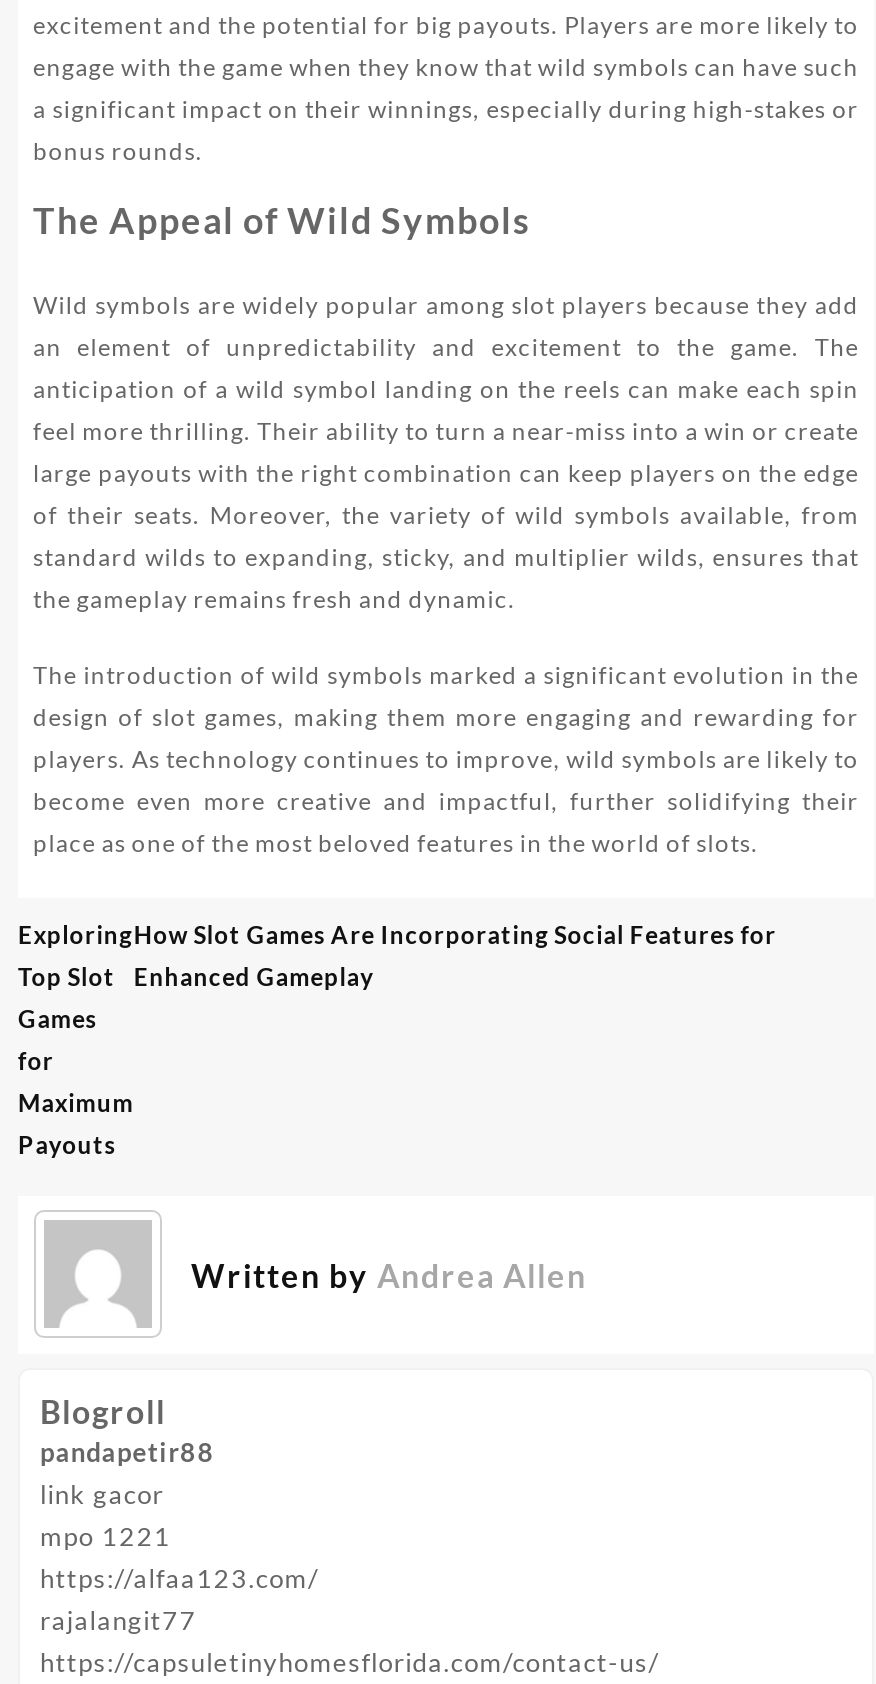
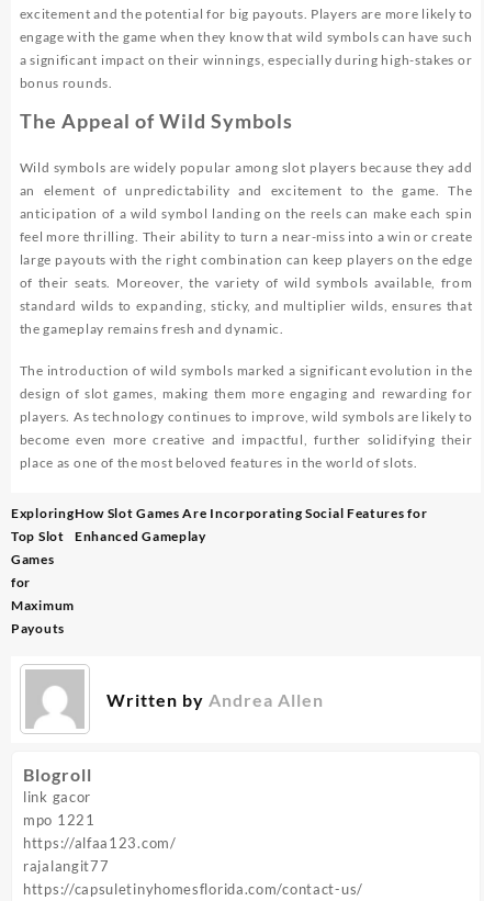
- pandapetir88
